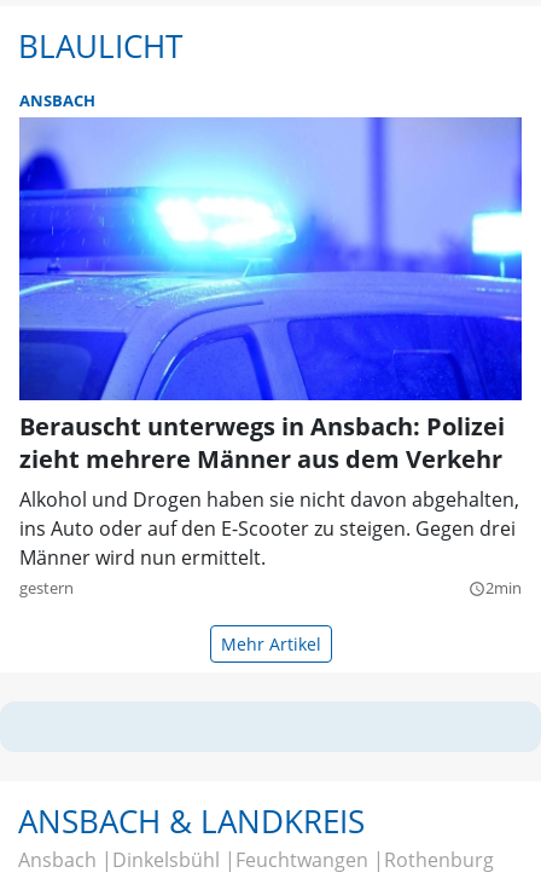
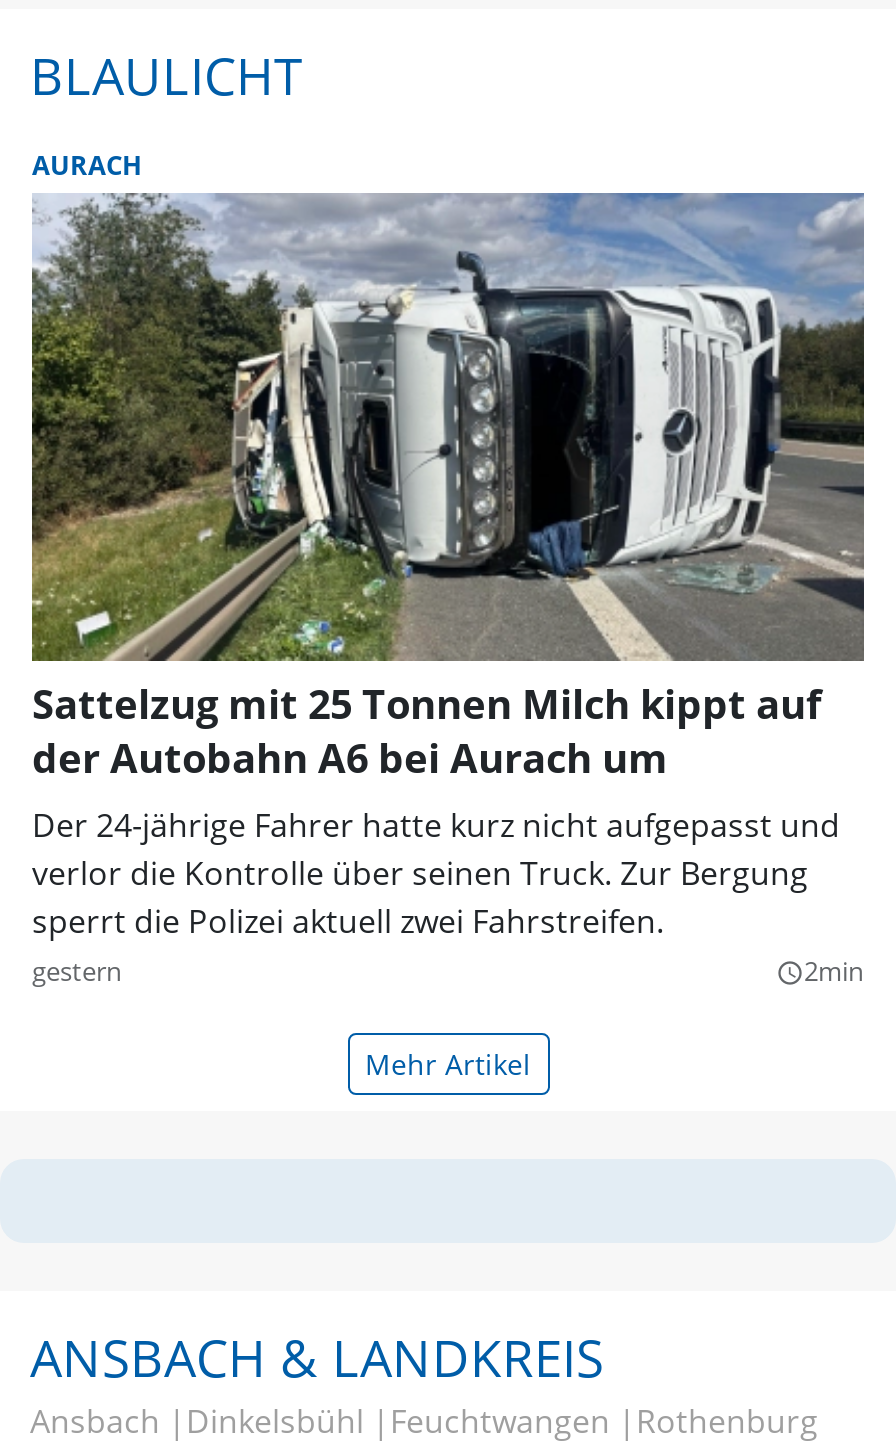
- ANSBACH
+ AURACH

- [image]
- Berauscht unterwegs in Ansbach: Polizei
- zieht mehrere Männer aus dem Verkehr
- Alkohol und Drogen haben sie nicht davon abgehalten,
- ins Auto oder auf den E-Scooter zu steigen. Gegen drei
- Männer wird nun ermittelt.
+ [image]
+ Sattelzug mit 25 Tonnen Milch kippt auf
+ der Autobahn A6 bei Aurach um
+ Der 24-jährige Fahrer hatte kurz nicht aufgepasst und
+ verlor die Kontrolle über seinen Truck. Zur Bergung
+ sperrt die Polizei aktuell zwei Fahrstreifen.
